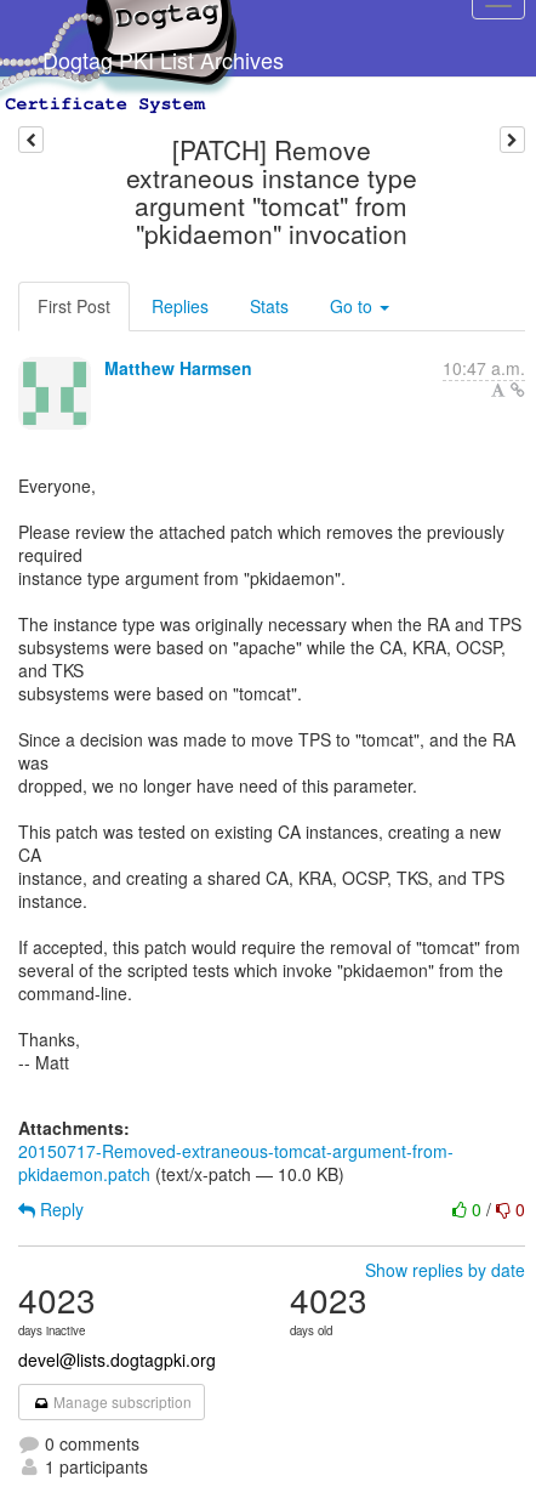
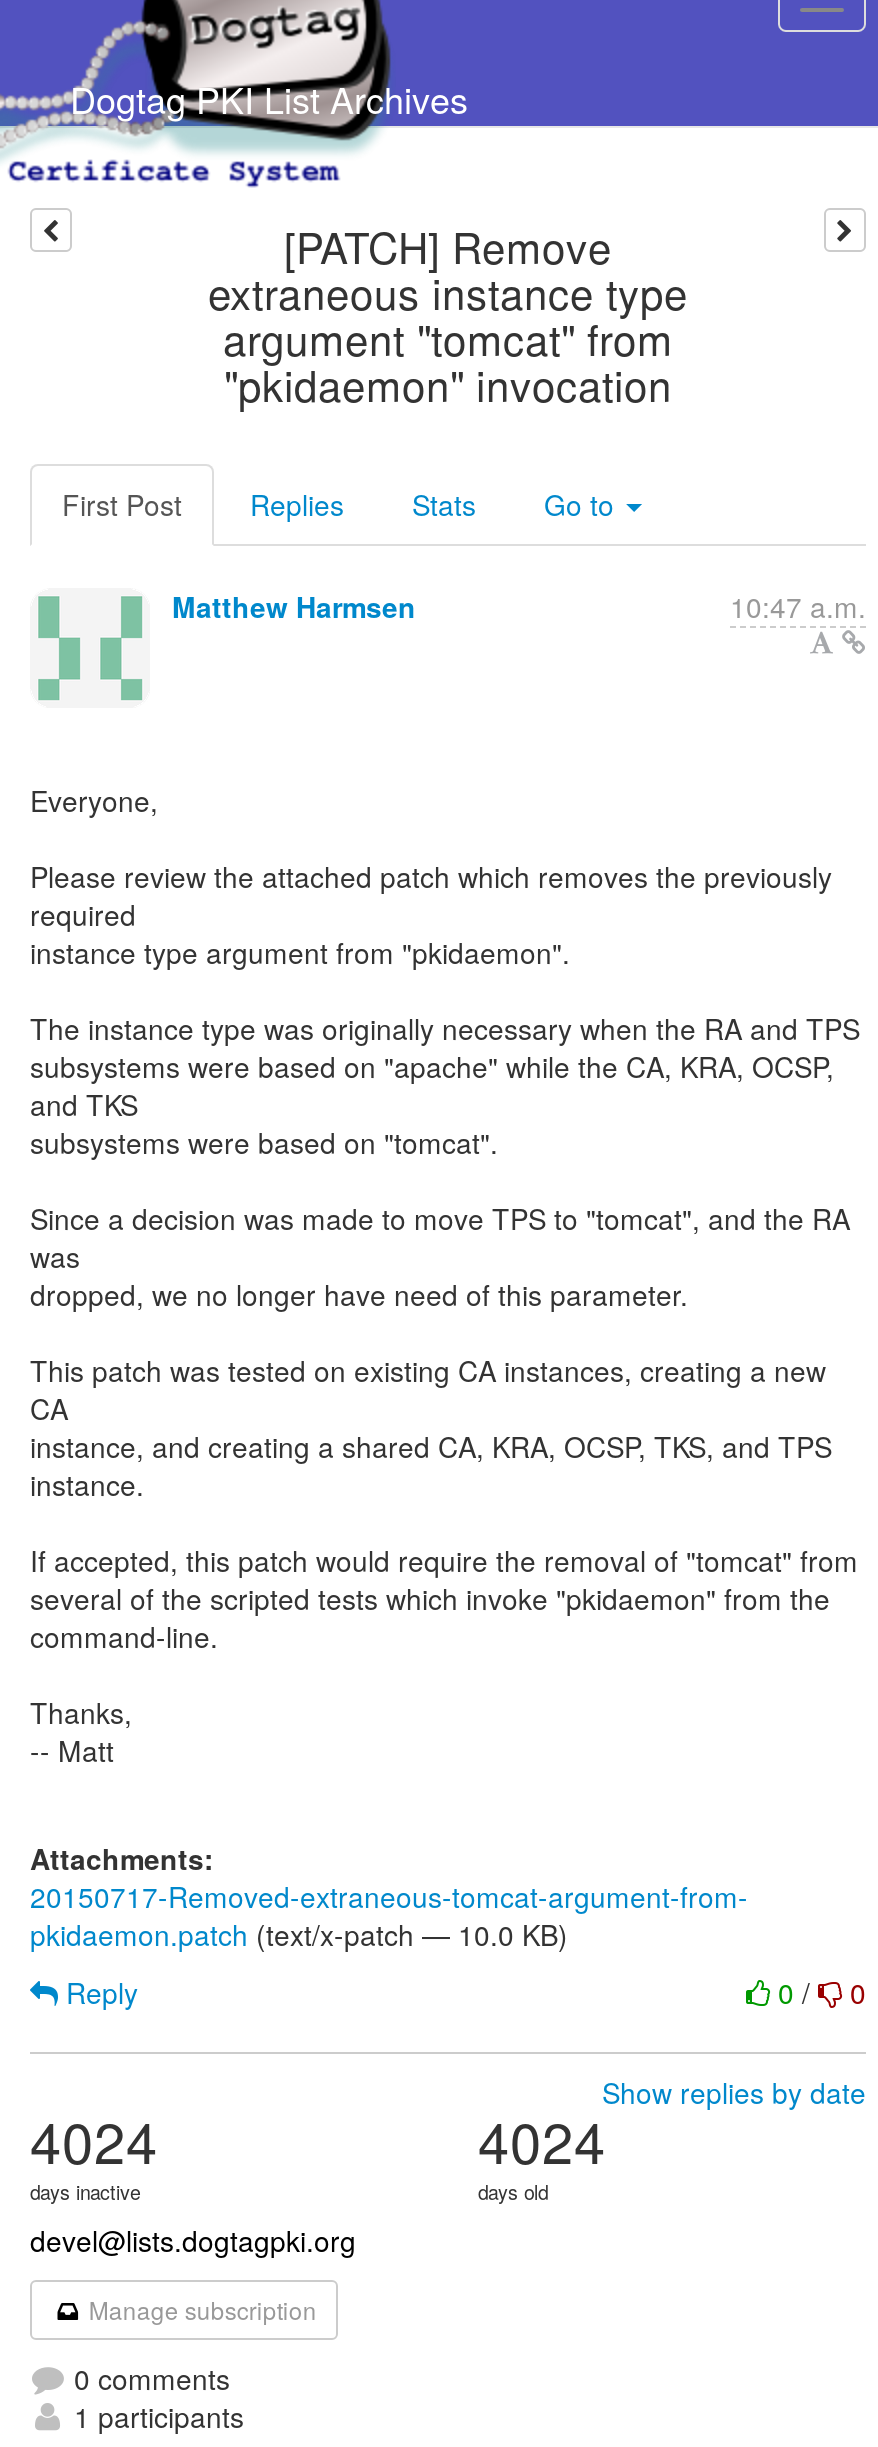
- 4023
+ 4024

- 4023
+ 4024
